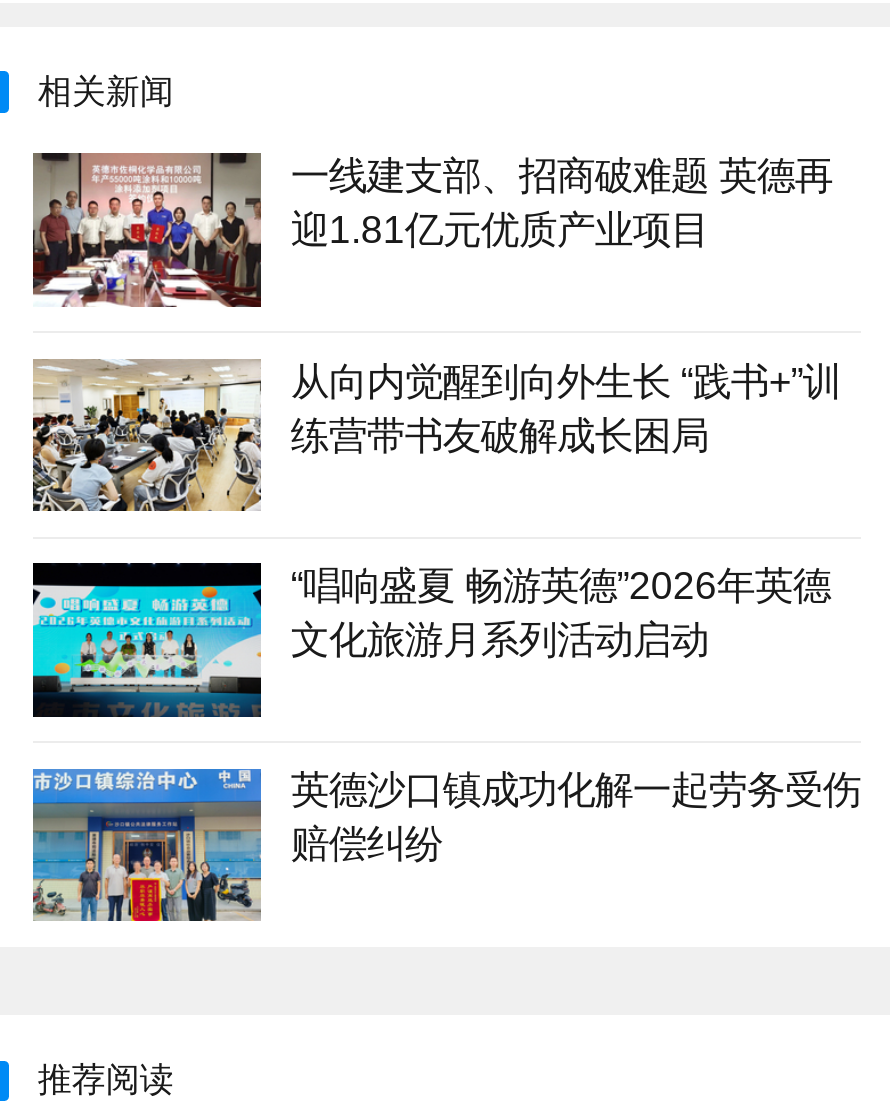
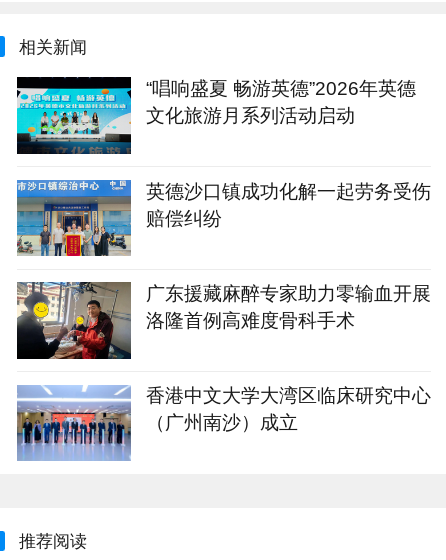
- [image]
- 一线建支部、招商破难题 英德再
- 迎1.81亿元优质产业项目
- 从向内觉醒到向外生长 “践书+”训
- 练营带书友破解成长困局

- [image]

moved up: [image] | “唱响盛夏 畅游英德”2026年英德 | 文化旅游月系列活动启动 | 英德沙口镇成功化解一起劳务受伤 | 赔偿纠纷

+ [image]
+ 广东援藏麻醉专家助力零输血开展
+ 洛隆首例高难度骨科手术
+ 香港中文大学大湾区临床研究中心
+ （广州南沙）成立

+ [image]
